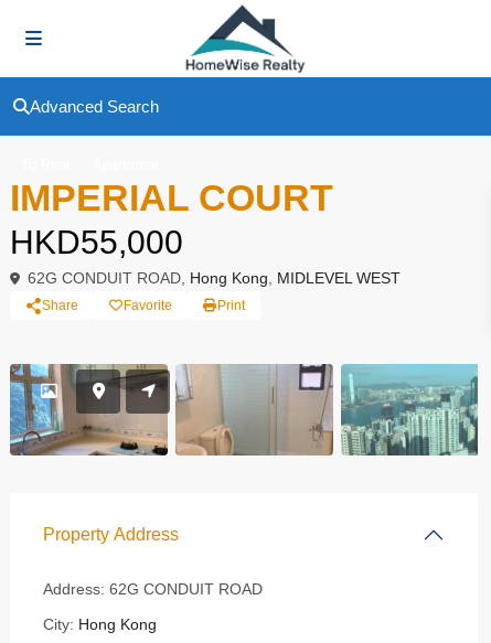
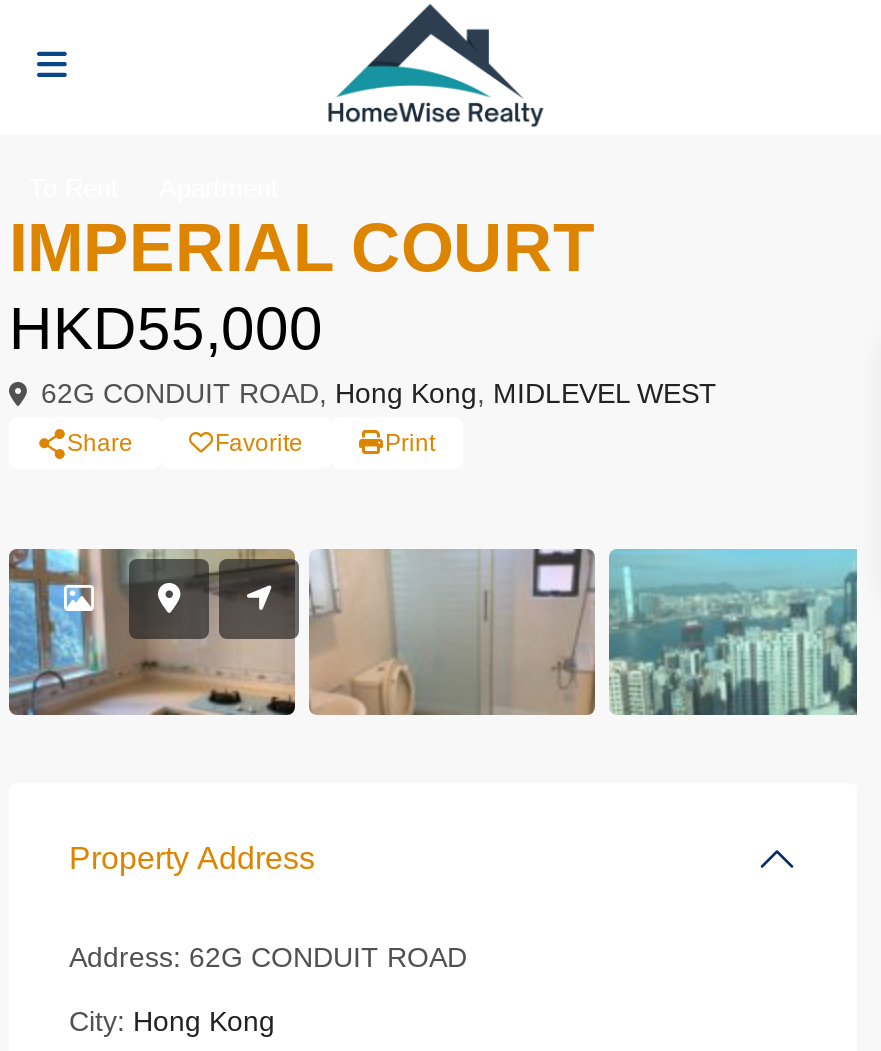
- Advanced Search
